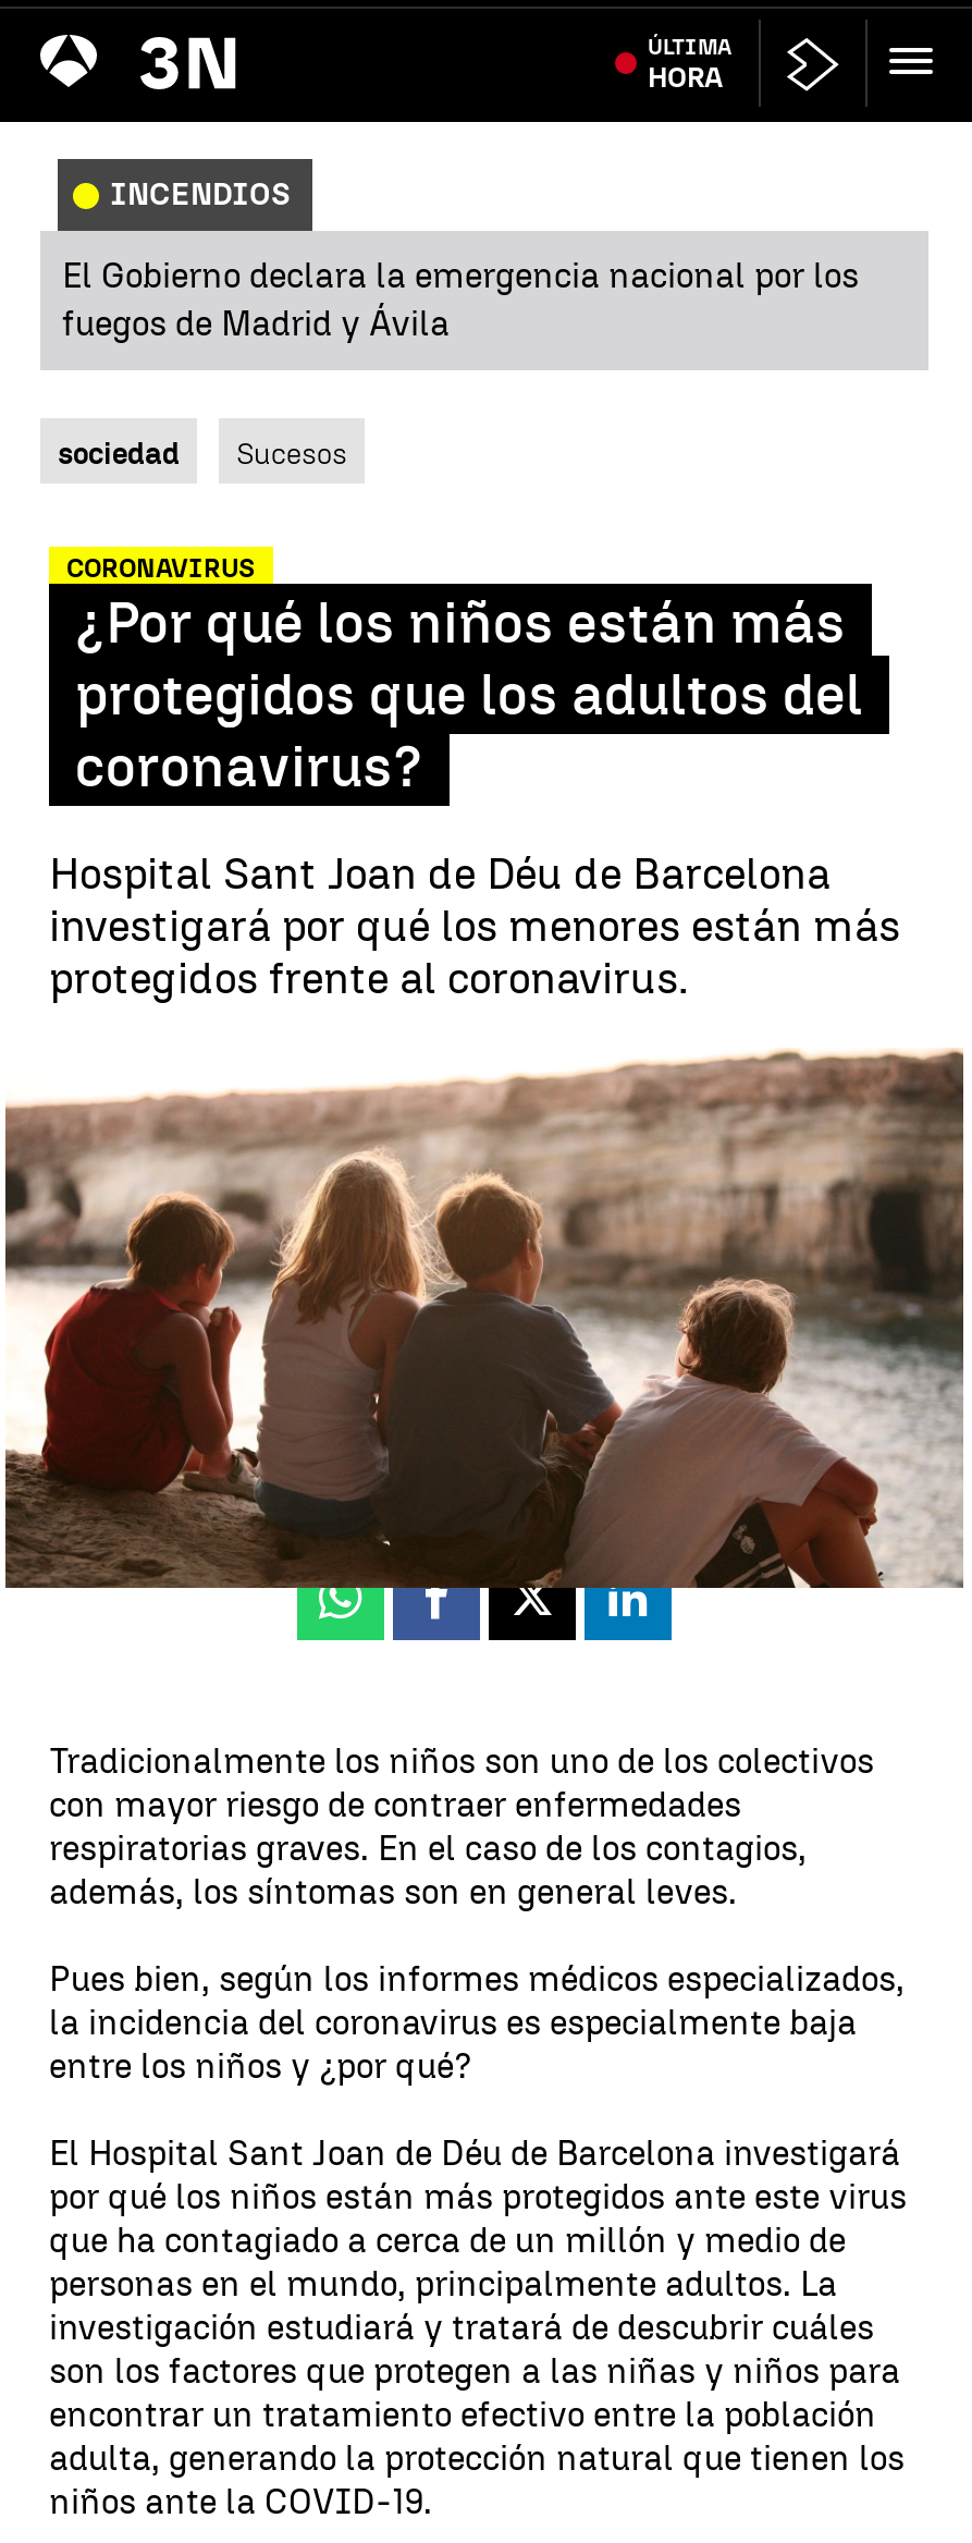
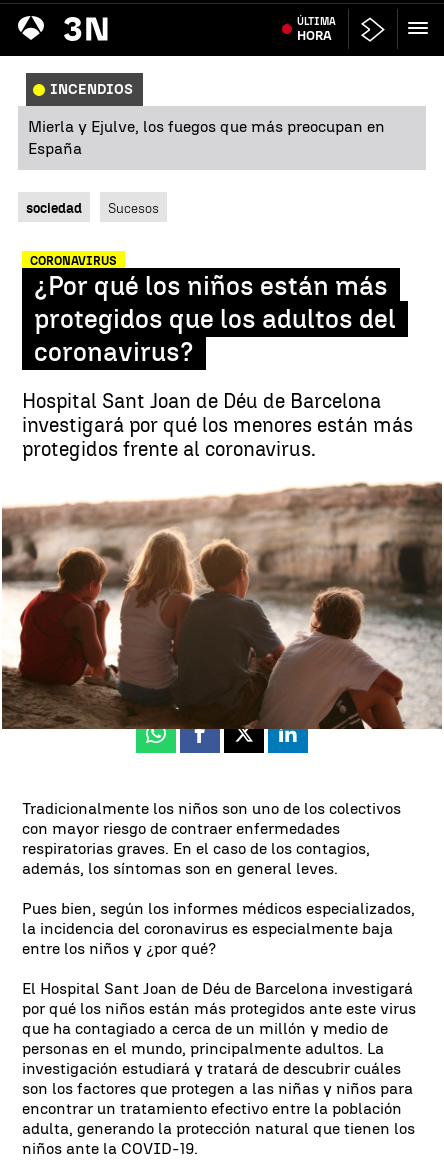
- El Gobierno declara la emergencia nacional por los
- fuegos de Madrid y Ávila
+ Mierla y Ejulve, los fuegos que más preocupan en
+ España
